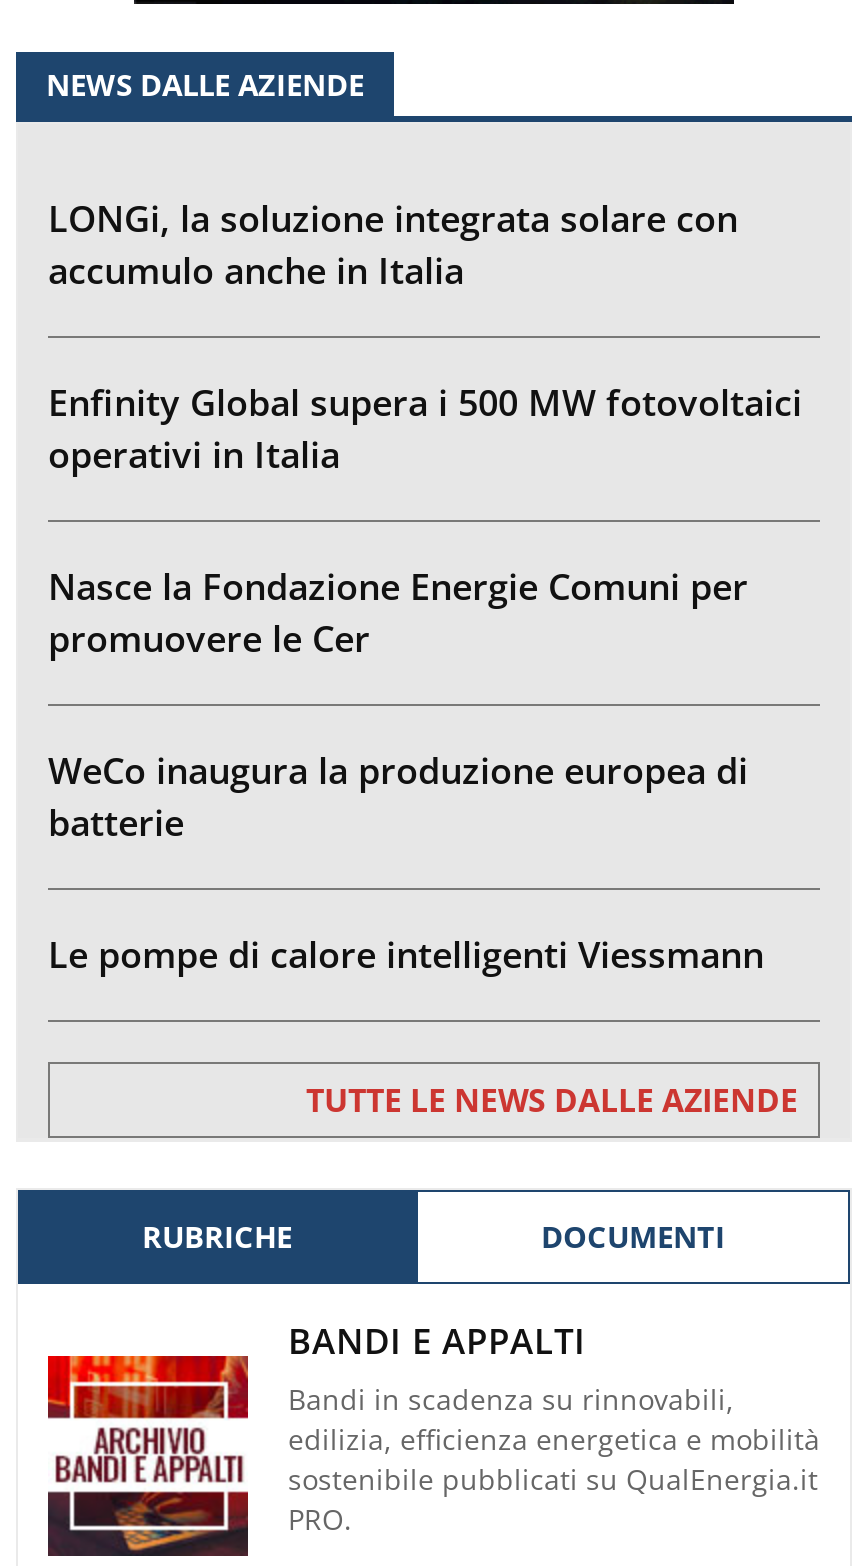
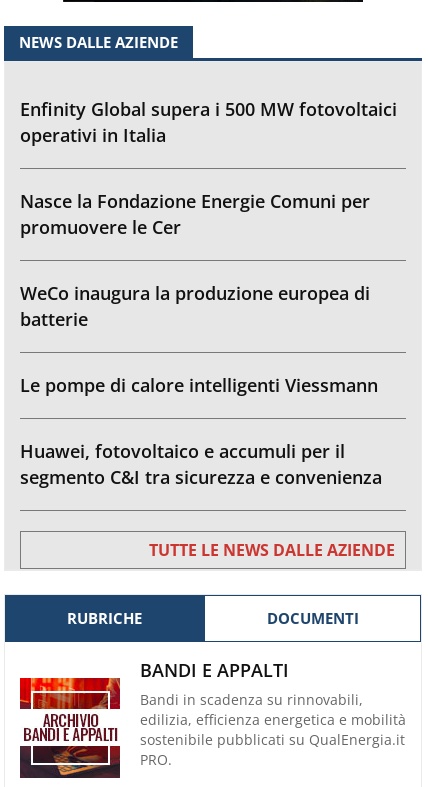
- LONGi, la soluzione integrata solare con
- accumulo anche in Italia

moved up: Enfinity Global supera i 500 MW fotovoltaici | operativi in Italia | Nasce la Fondazione Energie Comuni per | promuovere le Cer | WeCo inaugura la produzione europea di | batterie | Le pompe di calore intelligenti Viessmann

+ Huawei, fotovoltaico e accumuli per il
+ segmento C&I tra sicurezza e convenienza
